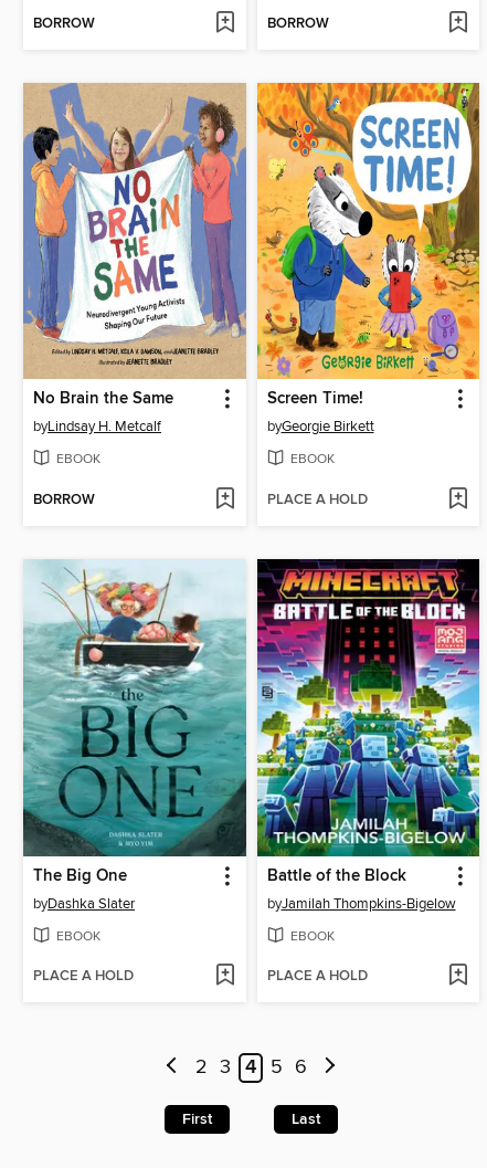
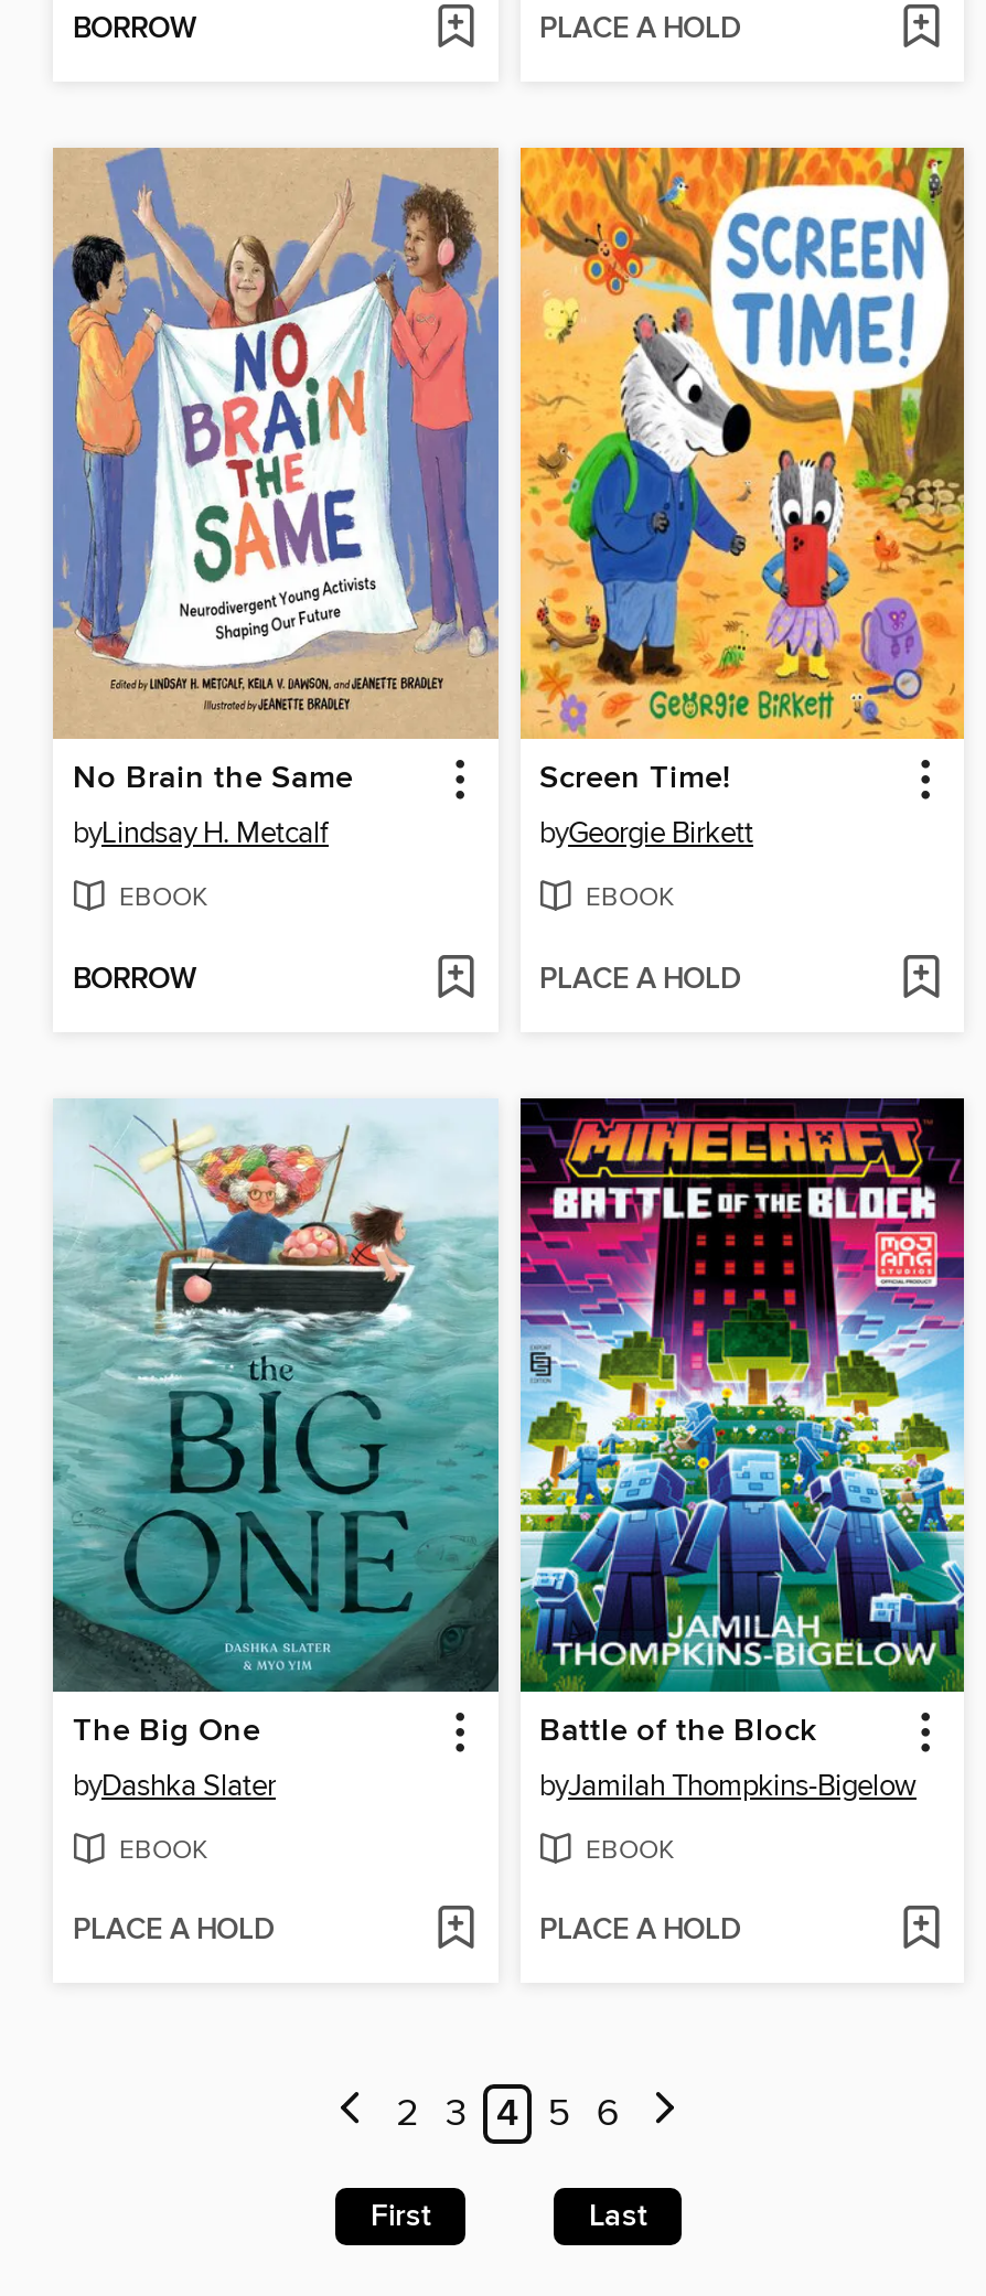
- BORROW
+ PLACE A HOLD
